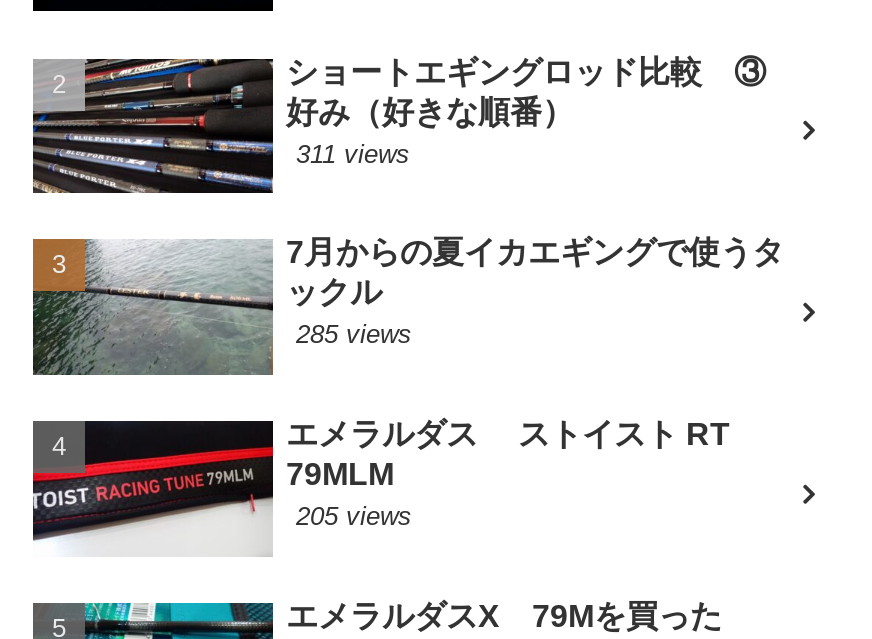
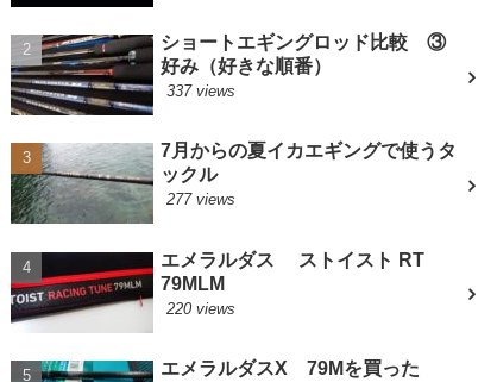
- 311 views
+ 337 views

- 285 views
+ 277 views

- 205 views
+ 220 views
